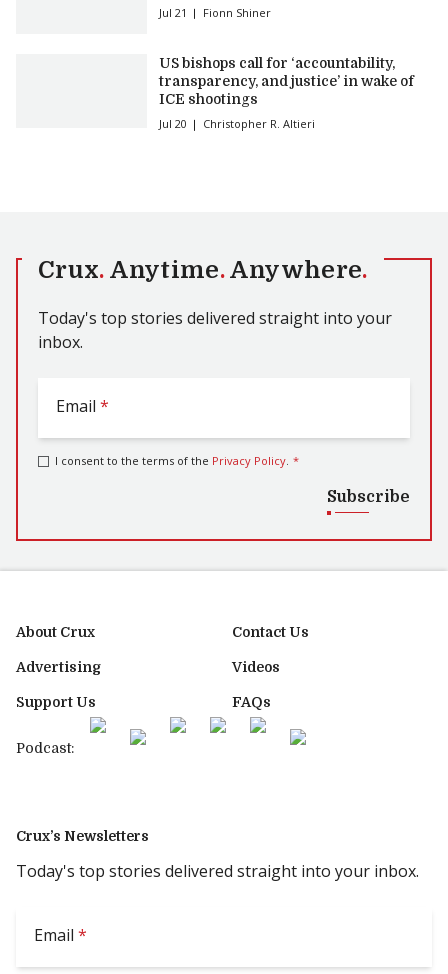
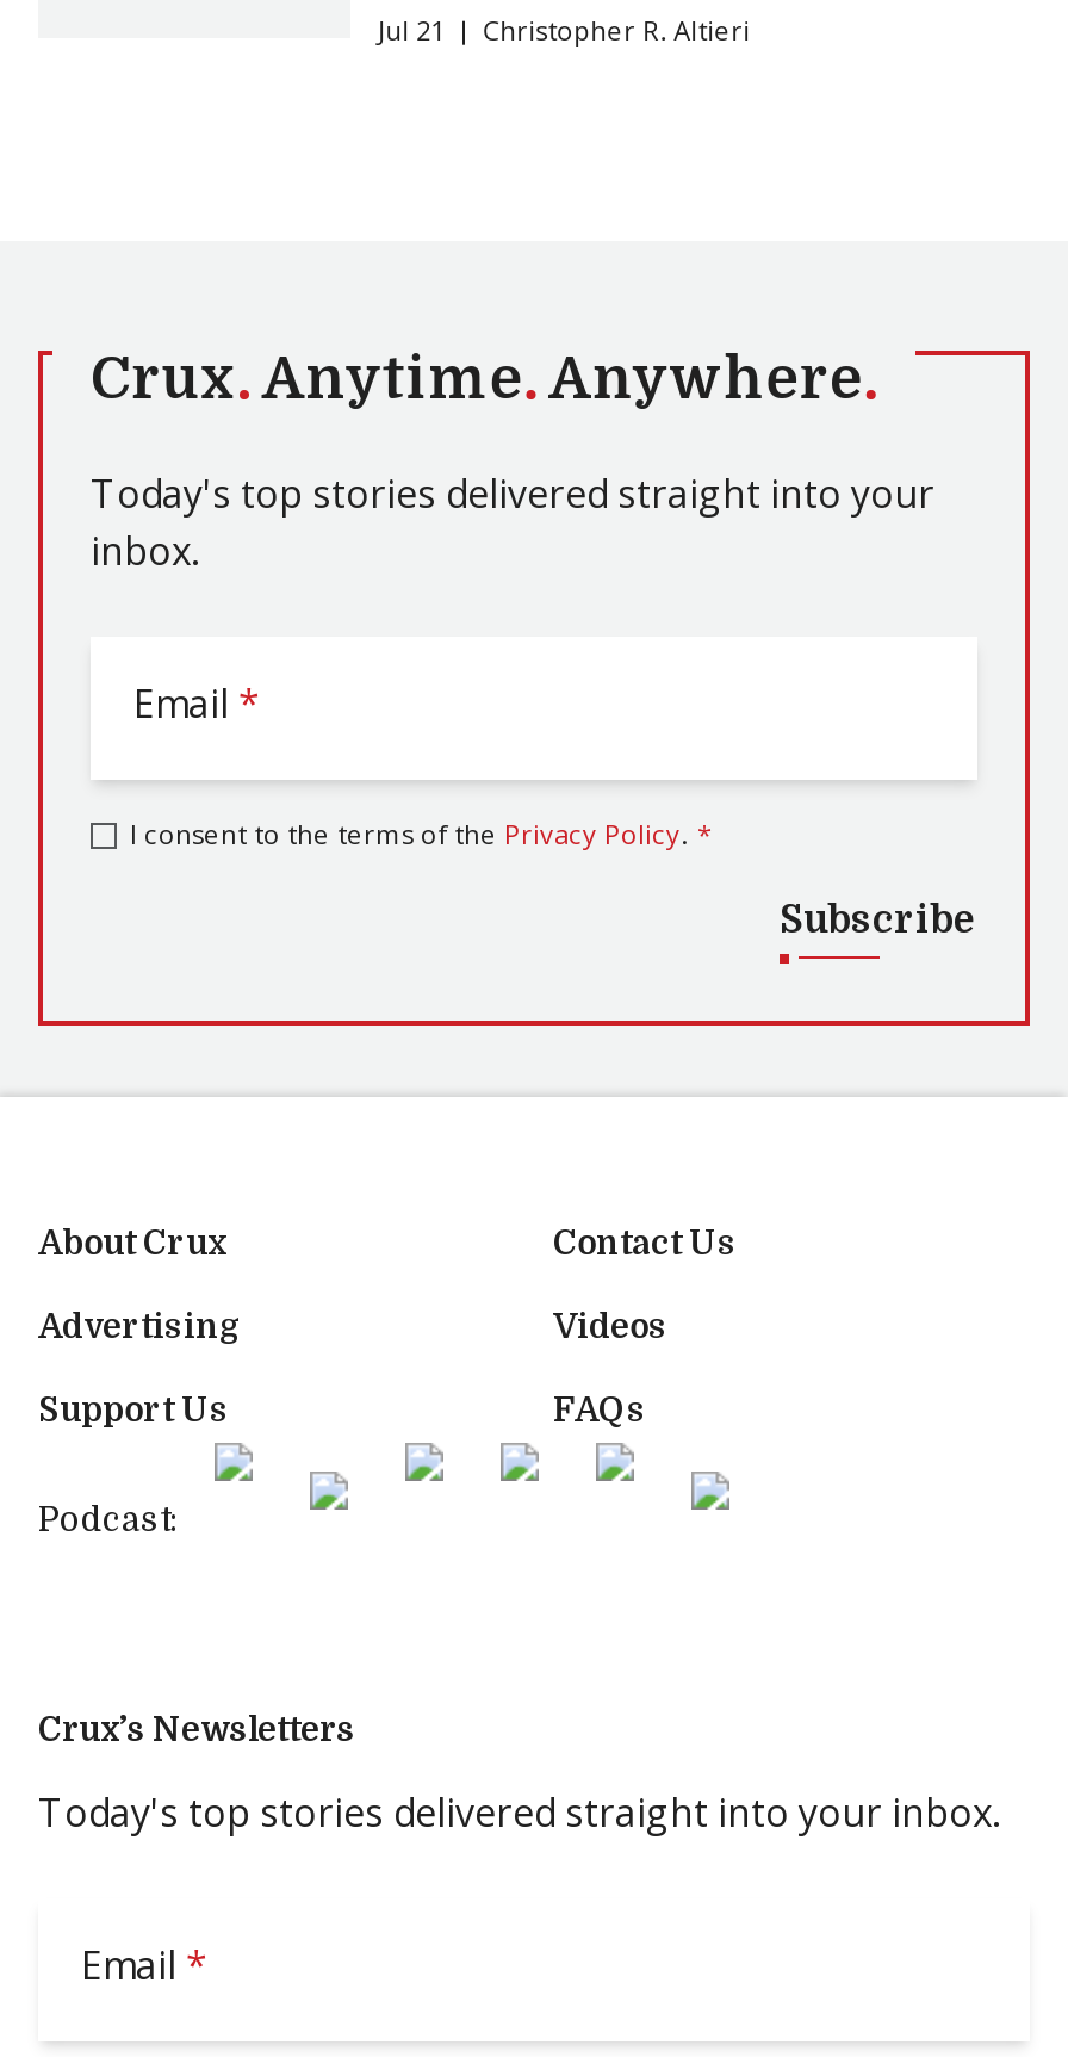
- Fionn Shiner
- US bishops call for ‘accountability,
- transparency, and justice’ in wake of
- ICE shootings
- Jul 20
